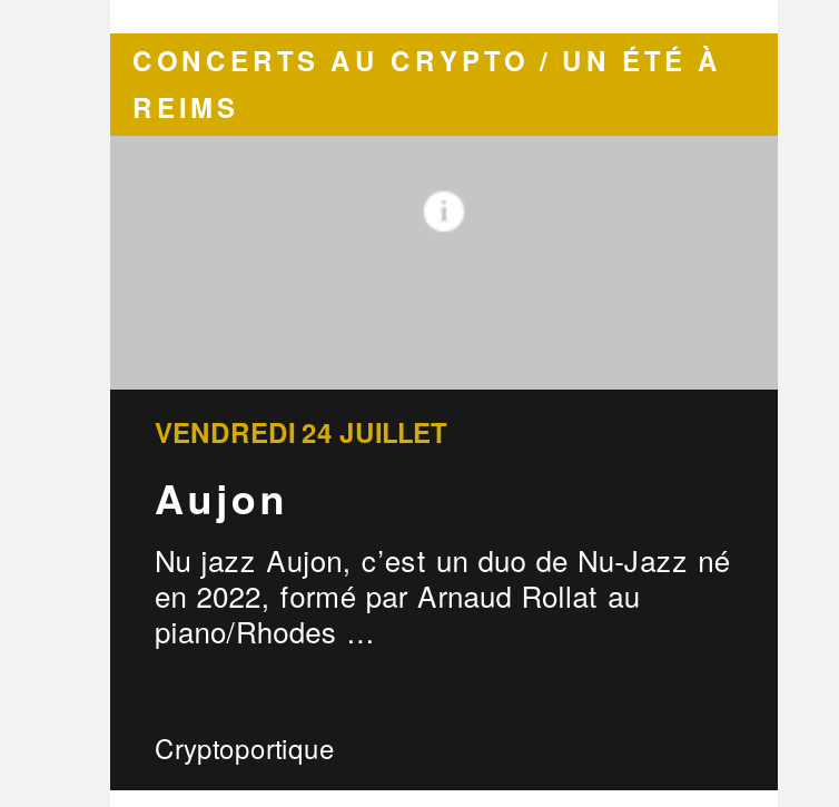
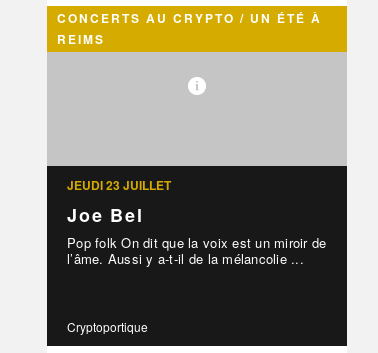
- VENDREDI 24 JUILLET
- Aujon
- Nu jazz Aujon, c’est un duo de Nu-Jazz né
- en 2022, formé par Arnaud Rollat au
- piano/Rhodes ...
+ JEUDI 23 JUILLET
+ Joe Bel
+ Pop folk On dit que la voix est un miroir de
+ l’âme. Aussi y a-t-il de la mélancolie ...
